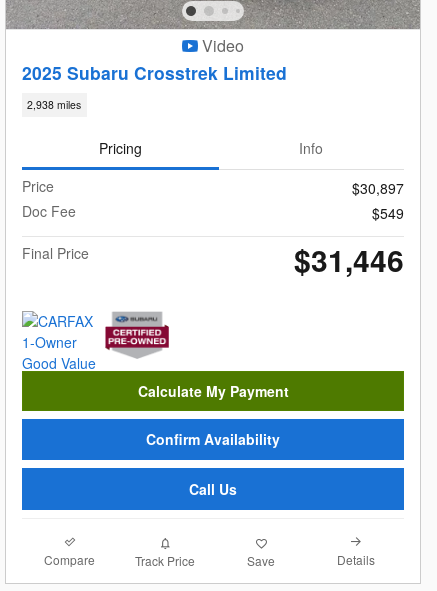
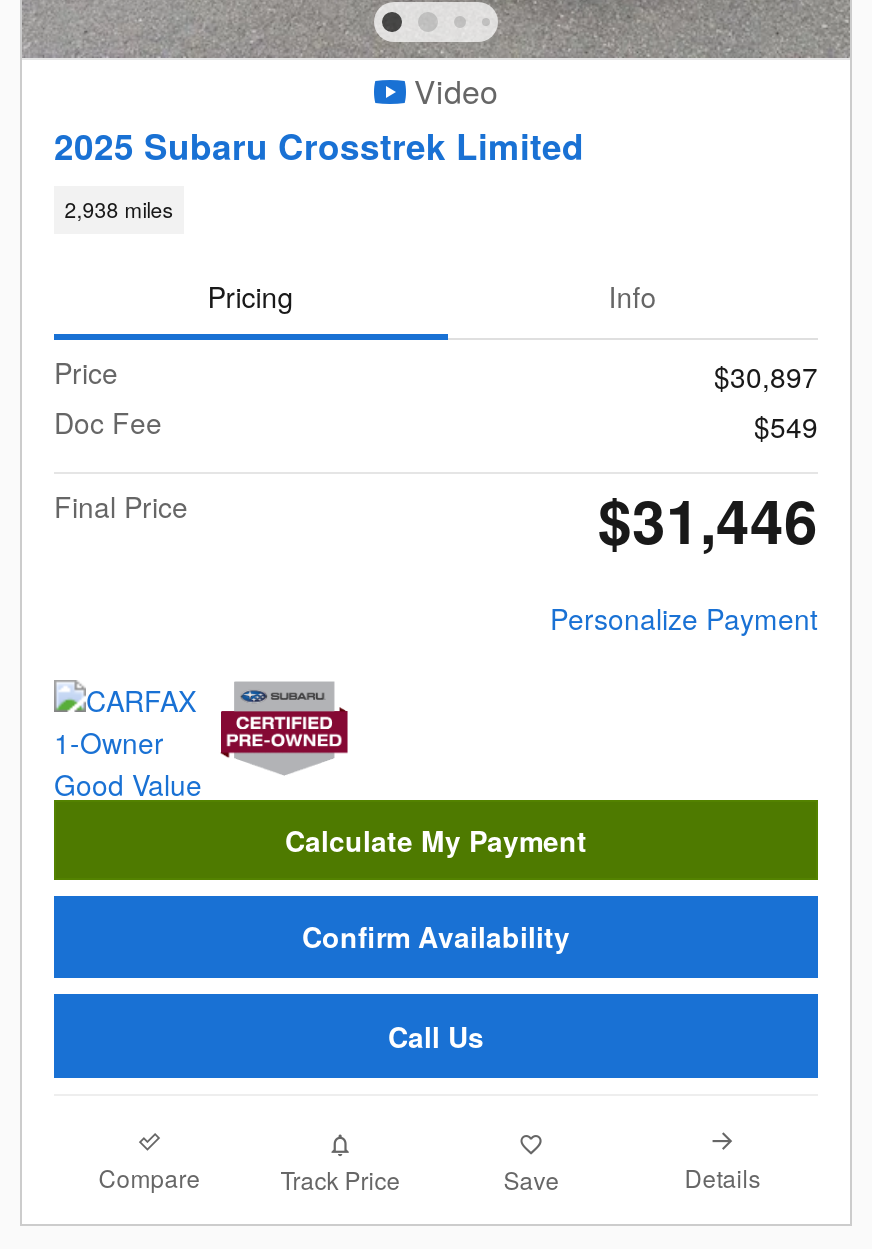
+ Personalize Payment
